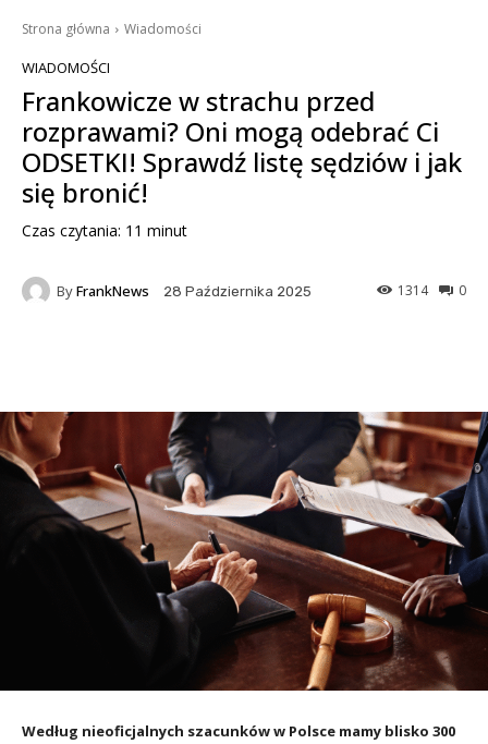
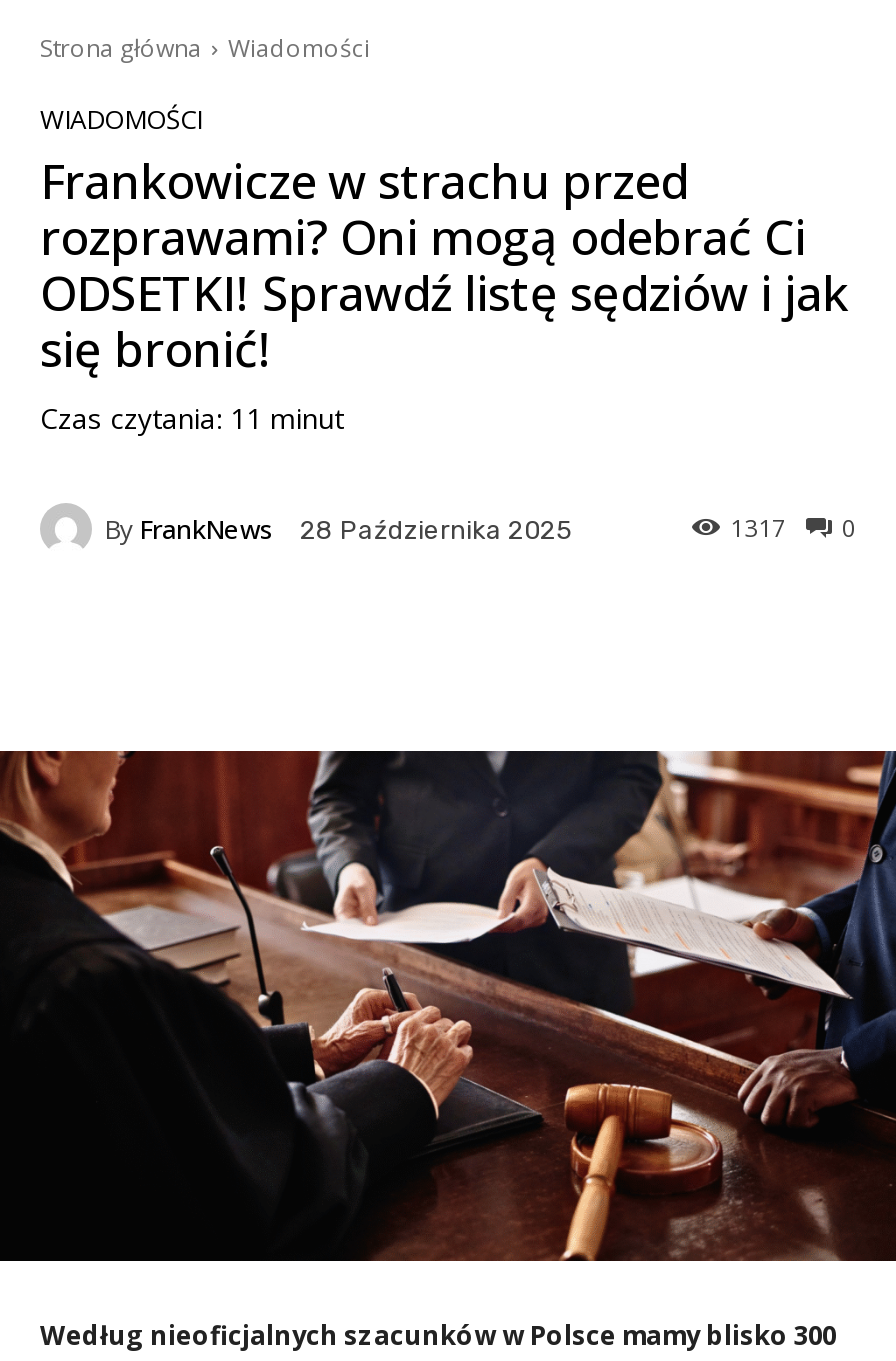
- 1314 0
+ 1317 0
